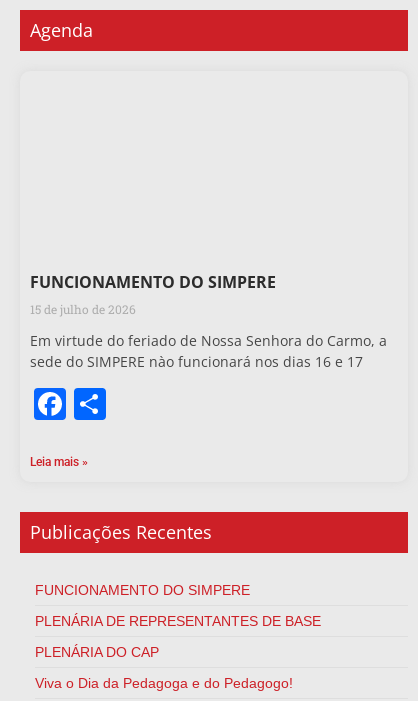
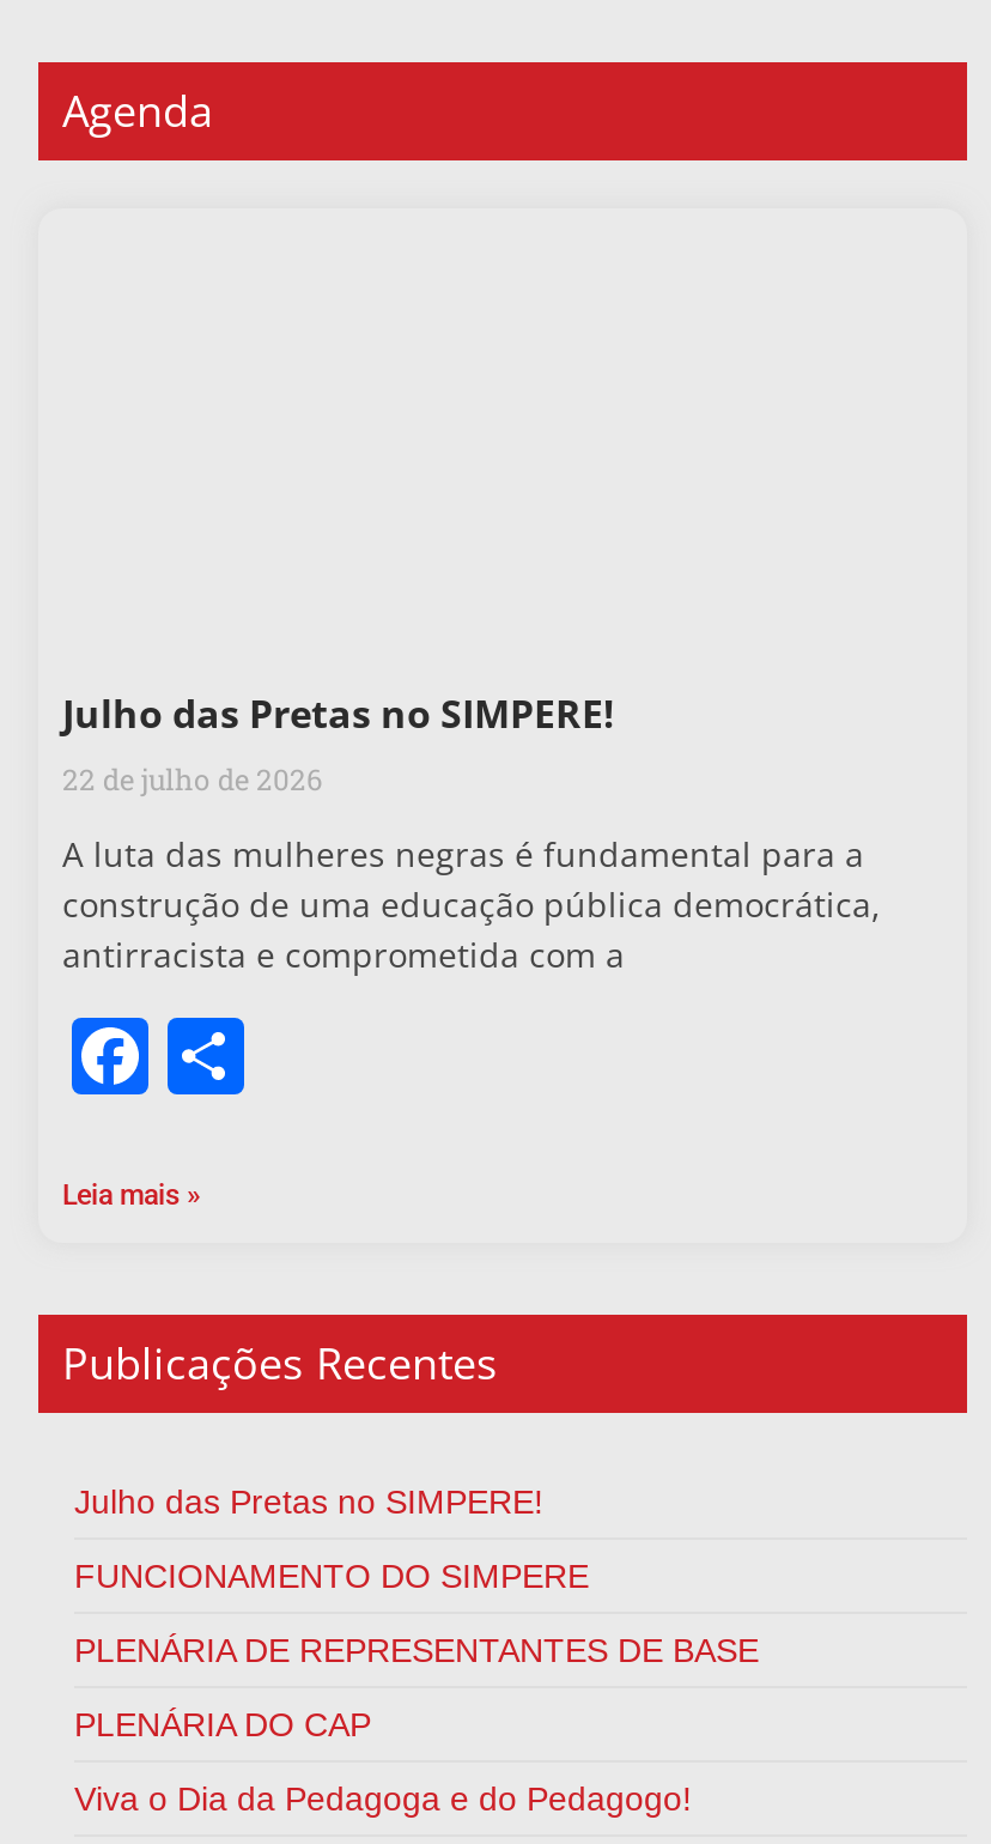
- FUNCIONAMENTO DO SIMPERE
- 15 de julho de 2026
+ Julho das Pretas no SIMPERE!
+ 22 de julho de 2026

- Em virtude do feriado de Nossa Senhora do Carmo, a
- sede do SIMPERE nào funcionará nos dias 16 e 17
+ A luta das mulheres negras é fundamental para a
+ construção de uma educação pública democrática,
+ antirracista e comprometida com a

+ Julho das Pretas no SIMPERE!
